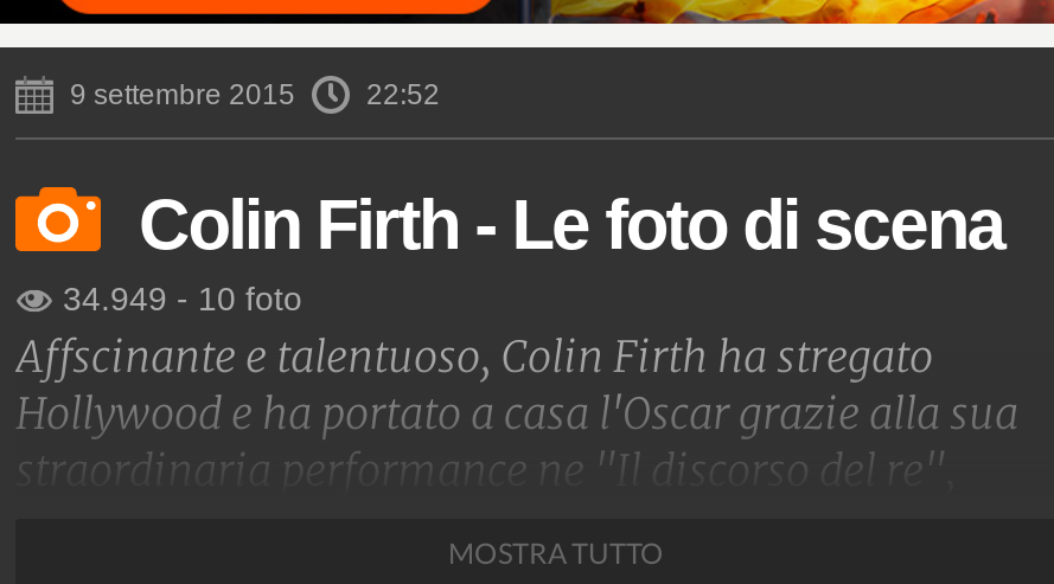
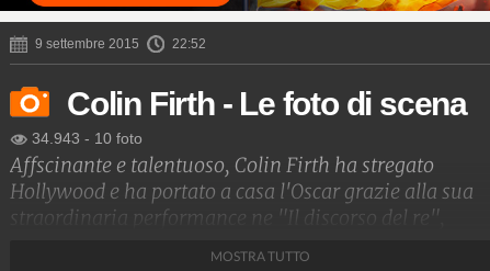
- 34.949 - 10 foto
+ 34.943 - 10 foto
